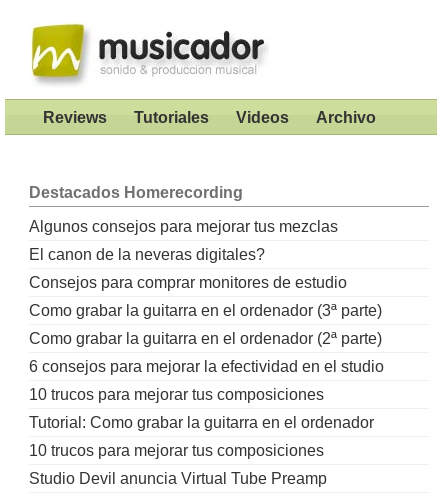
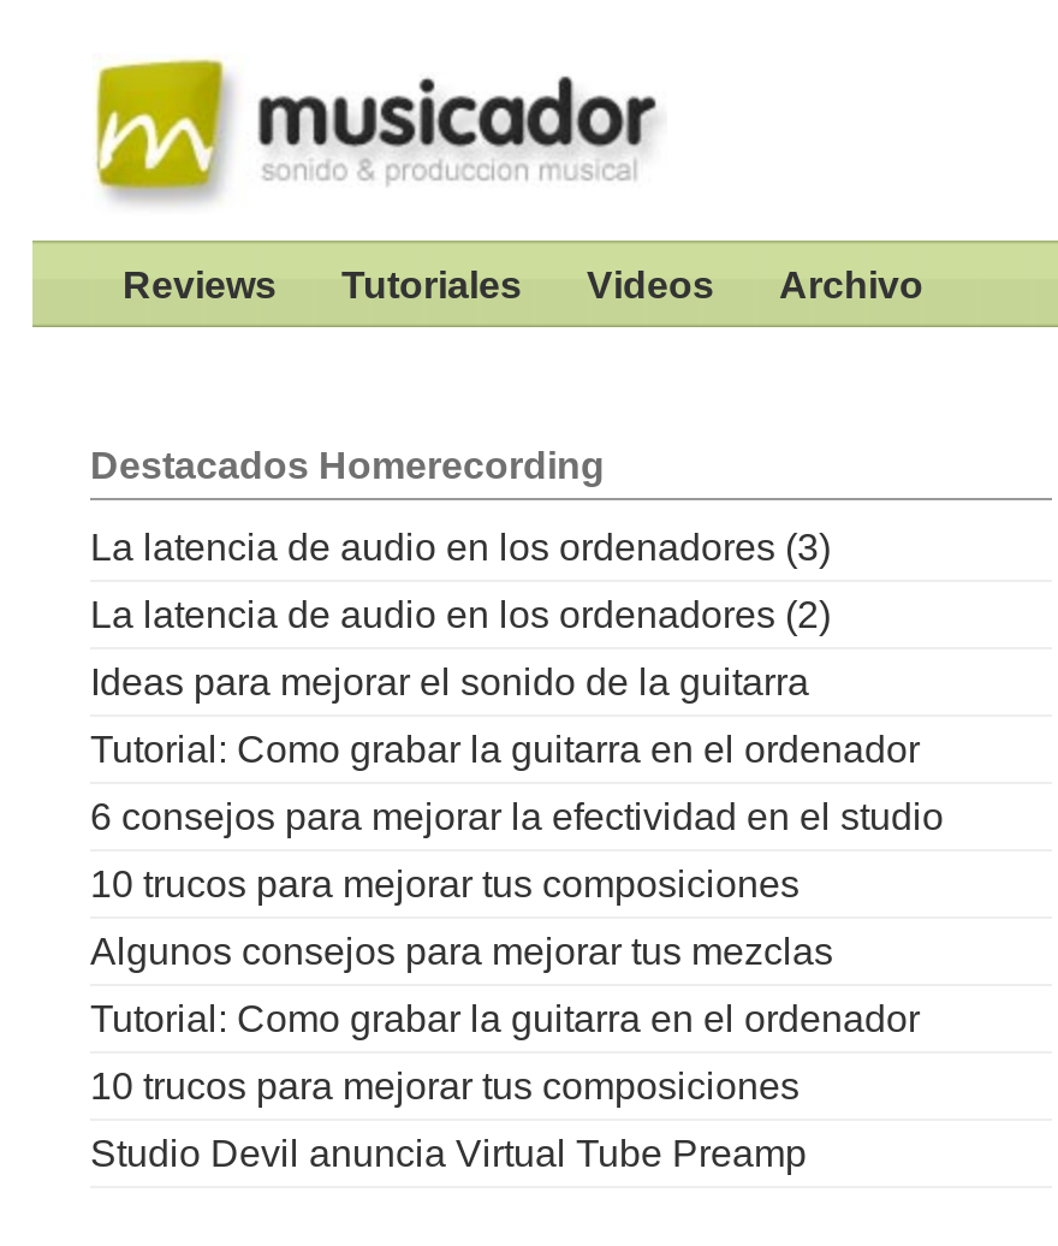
moved down: Algunos consejos para mejorar tus mezclas

- El canon de la neveras digitales?
- Consejos para comprar monitores de estudio
- Como grabar la guitarra en el ordenador (3ª parte)
- Como grabar la guitarra en el ordenador (2ª parte)
+ La latencia de audio en los ordenadores (3)
+ La latencia de audio en los ordenadores (2)
+ Ideas para mejorar el sonido de la guitarra
+ Tutorial: Como grabar la guitarra en el ordenador

moved up: 6 consejos para mejorar la efectividad en el studio | 10 trucos para mejorar tus composiciones
